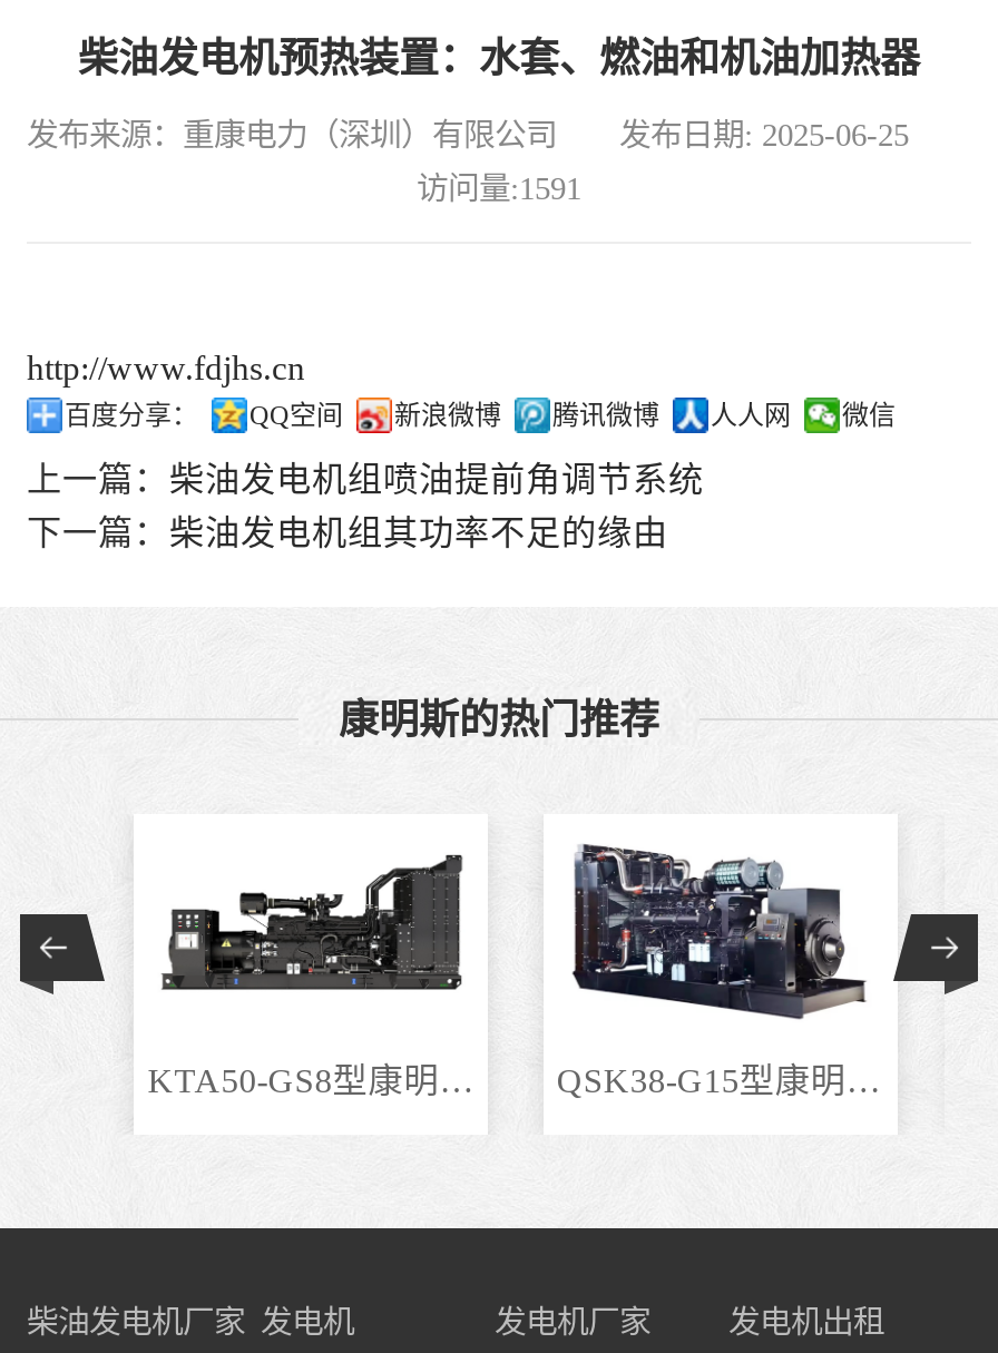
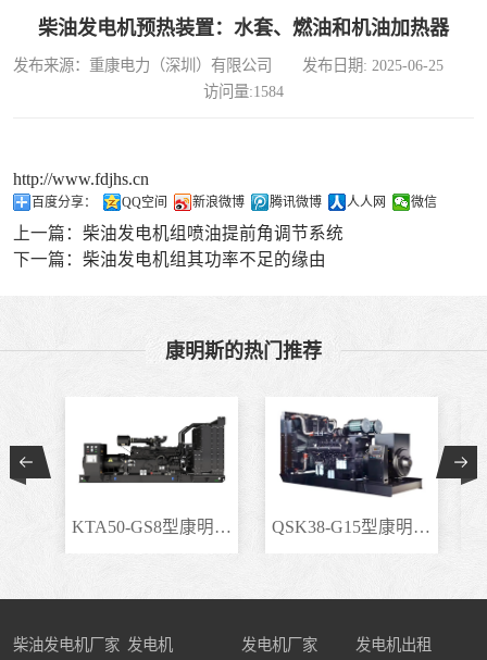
- 访问量:1591
+ 访问量:1584
